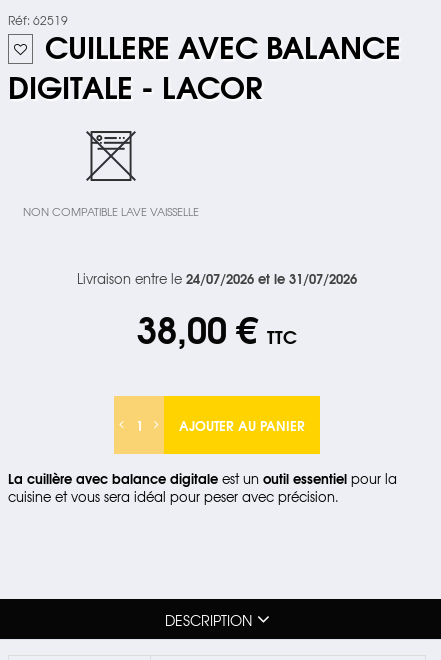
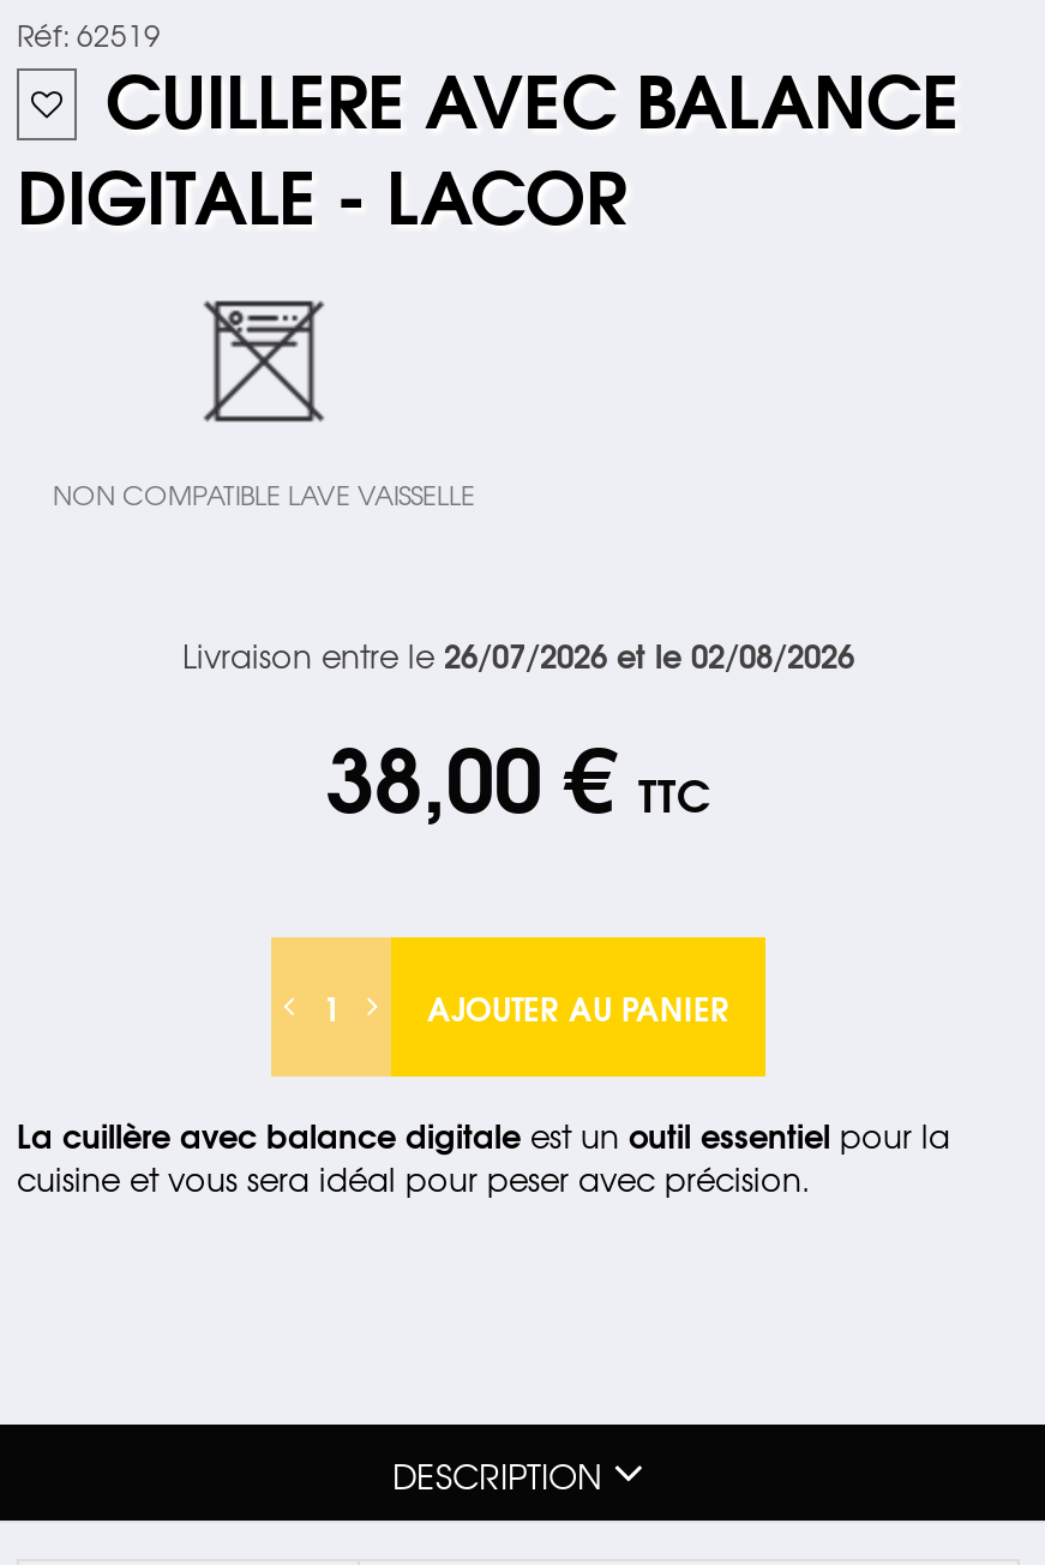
- Livraison entre le 24/07/2026 et le 31/07/2026
+ Livraison entre le 26/07/2026 et le 02/08/2026
